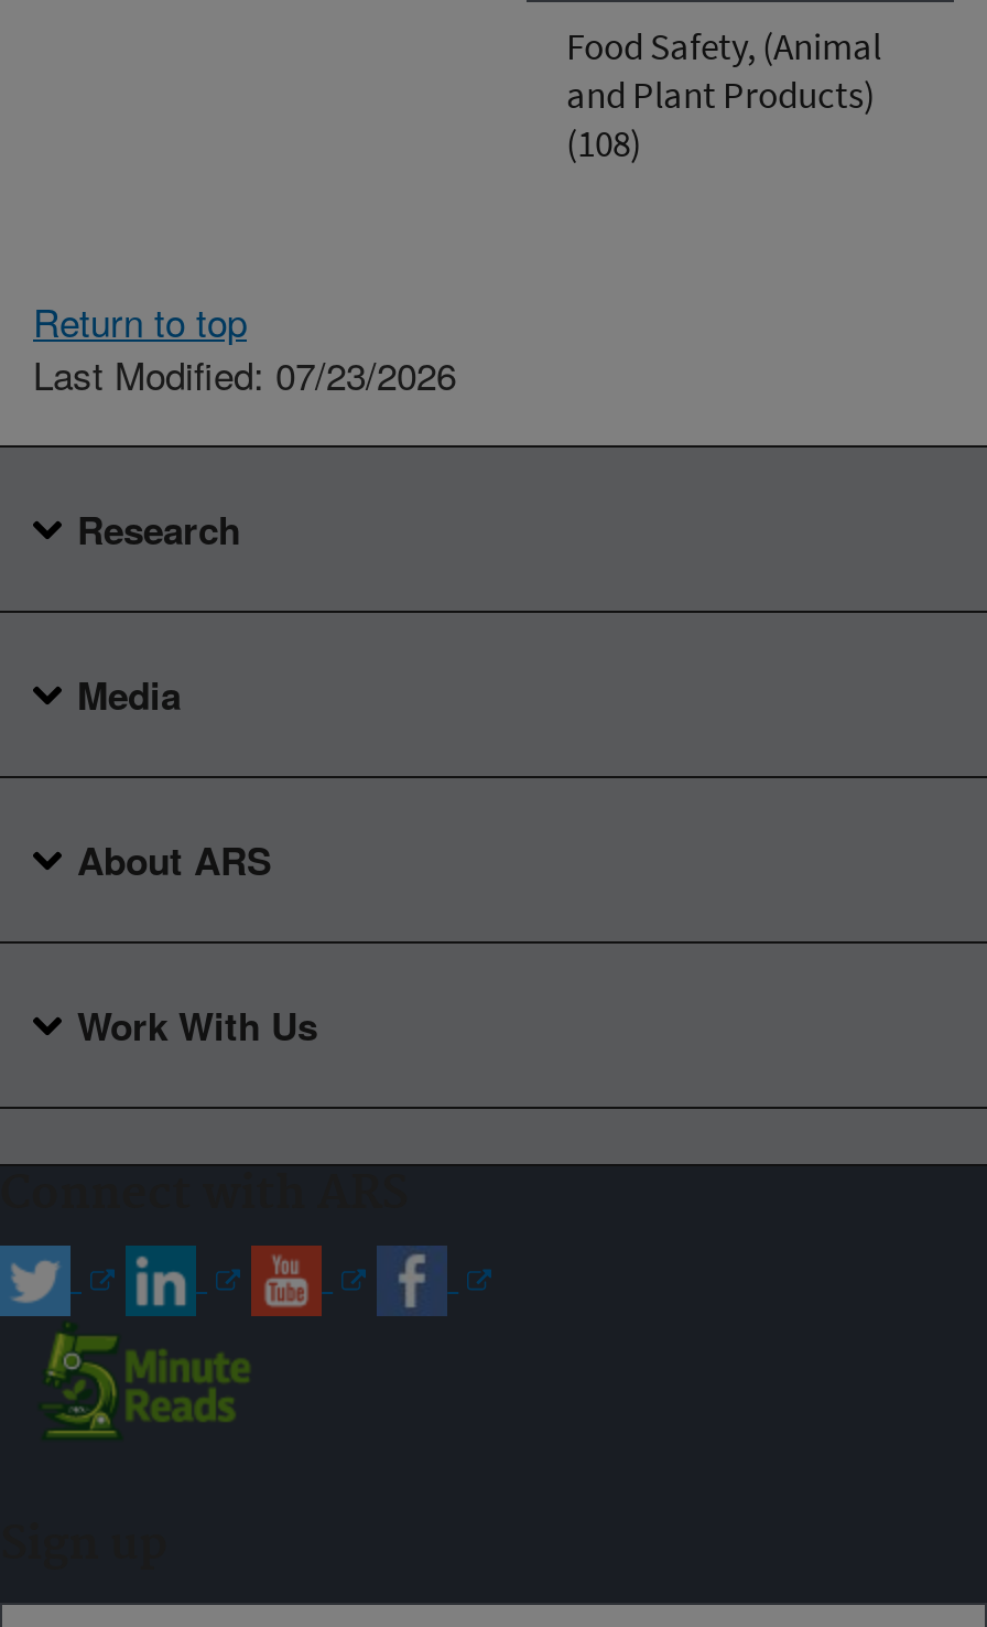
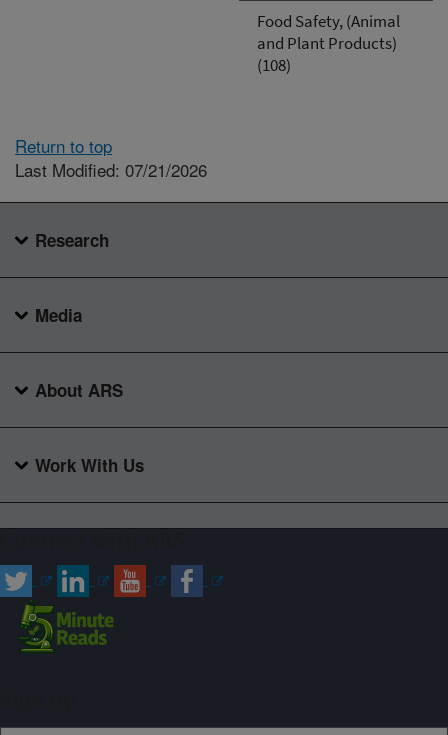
- Last Modified: 07/23/2026
+ Last Modified: 07/21/2026
